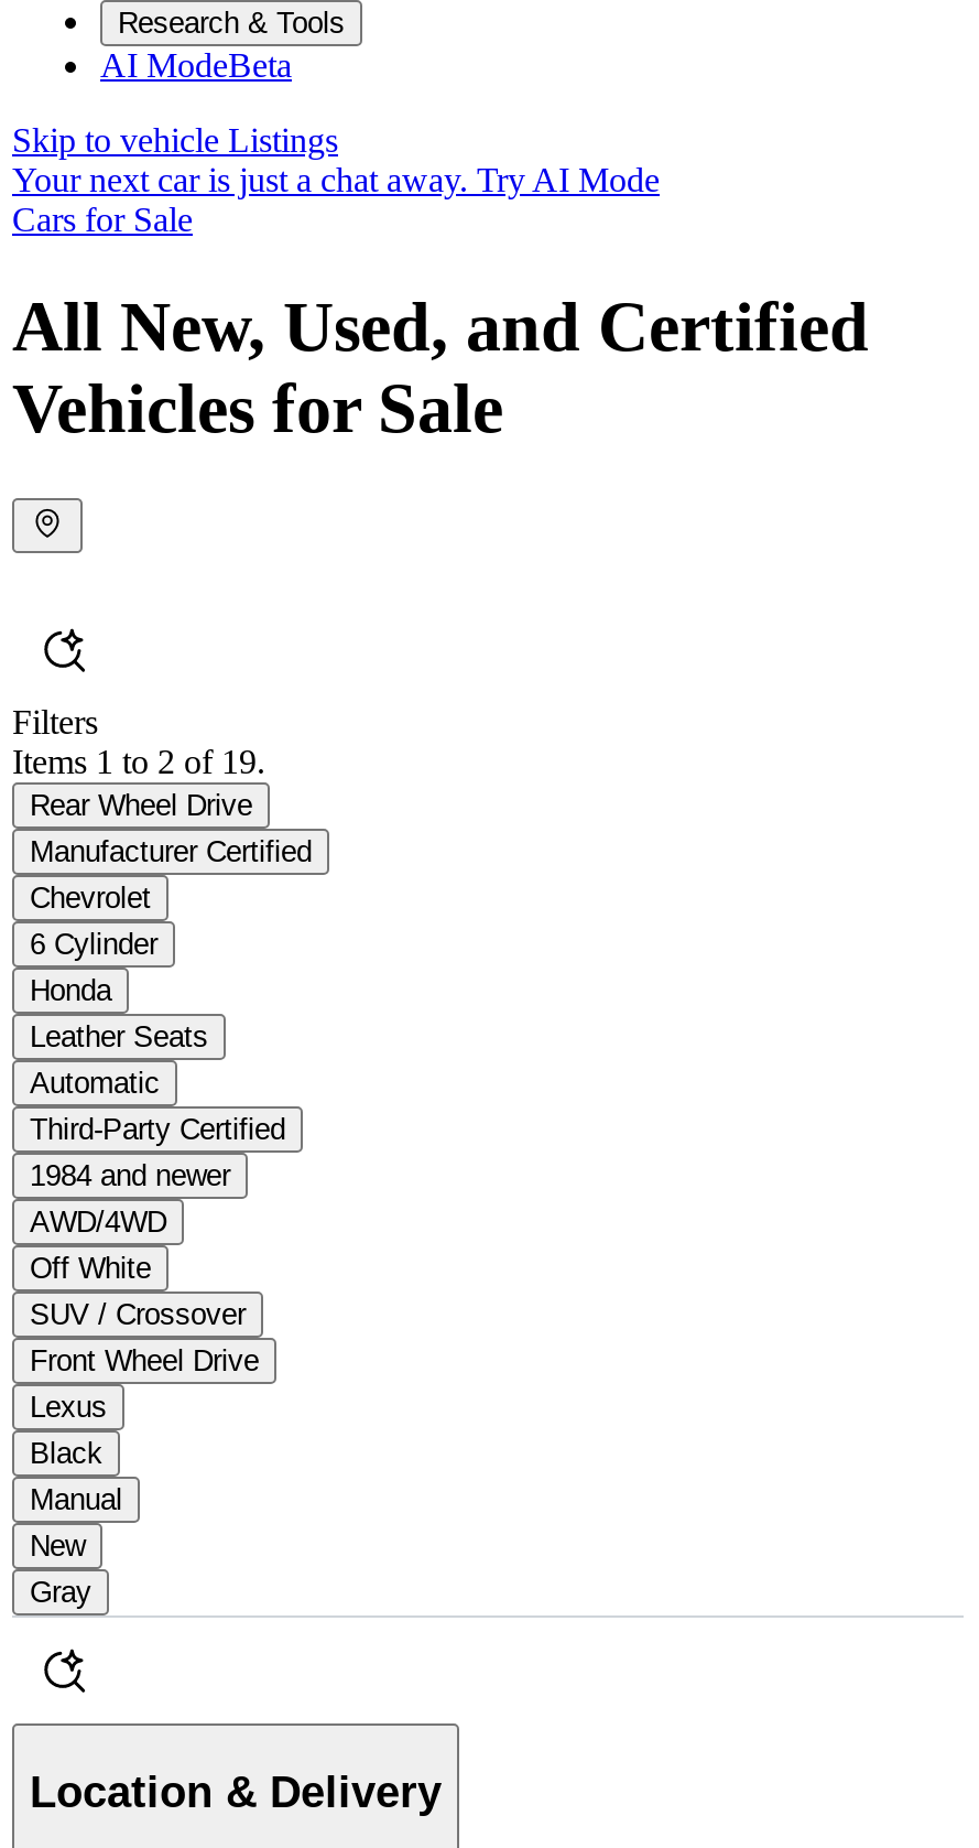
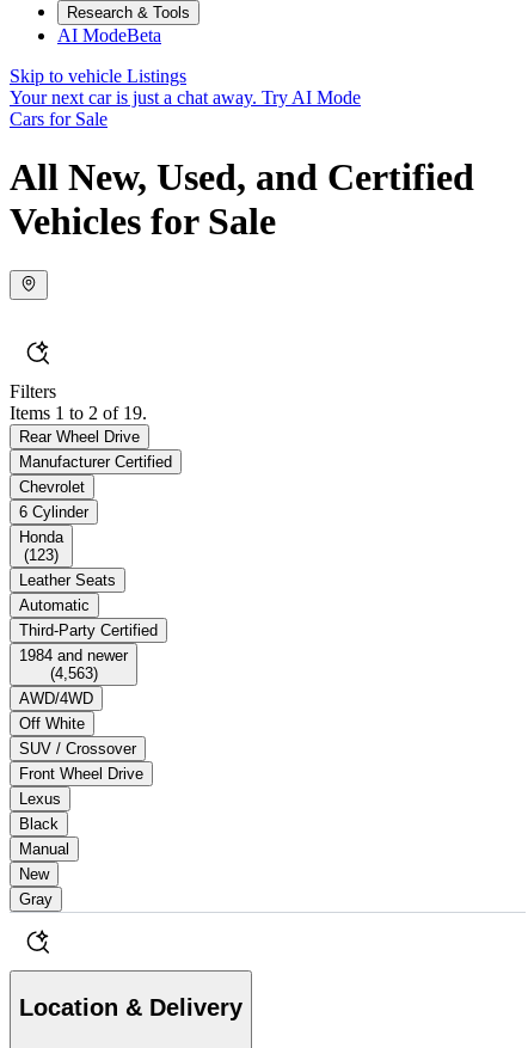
+ (123)

+ (4,563)
